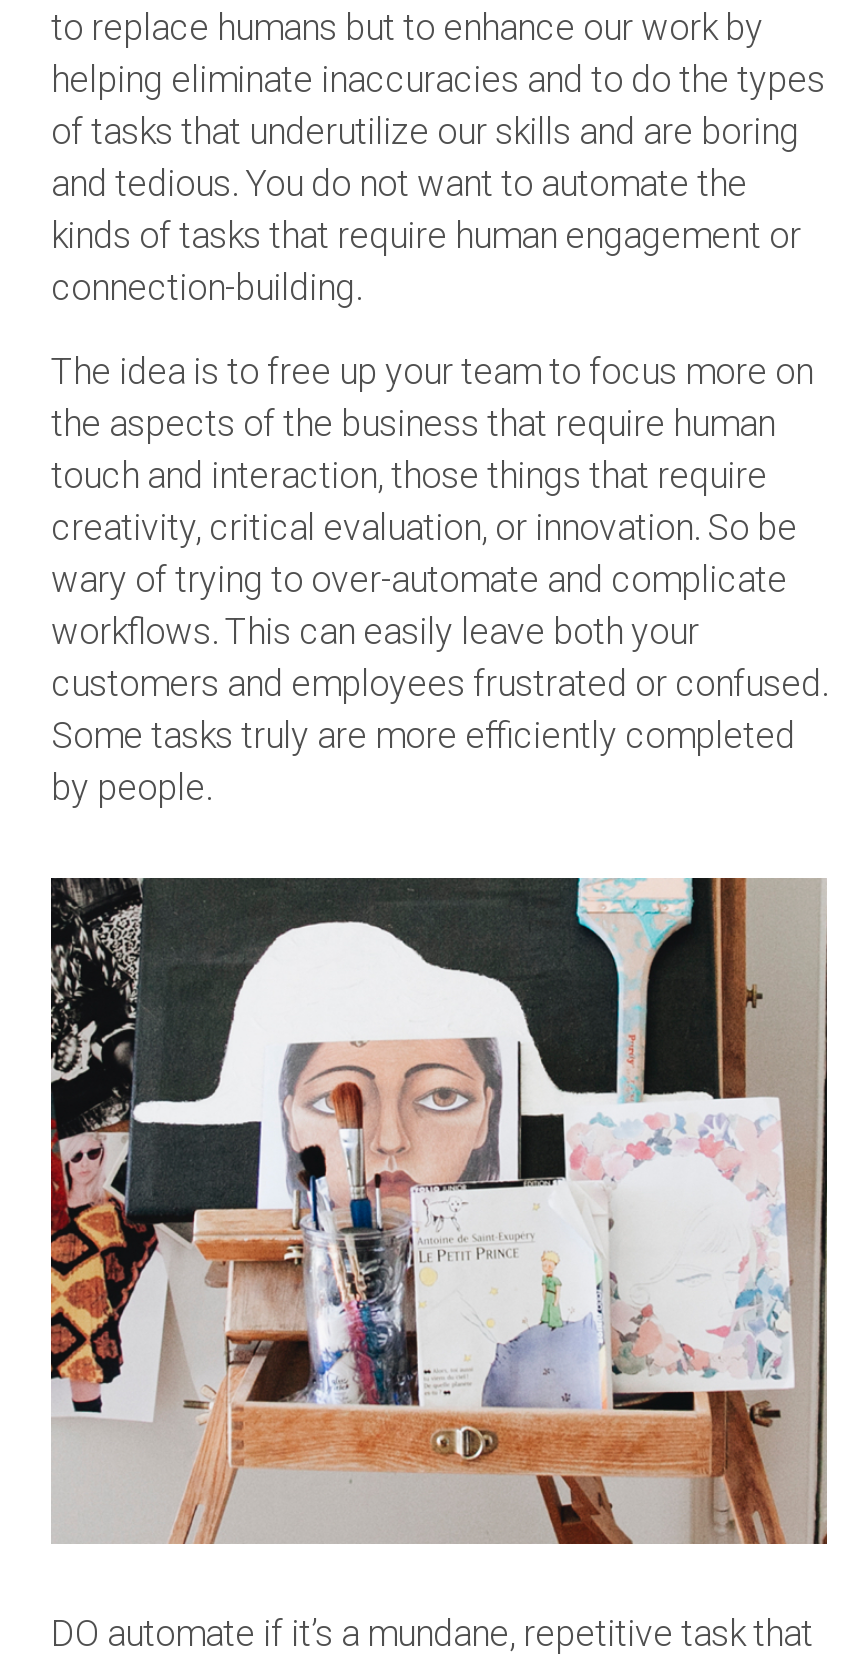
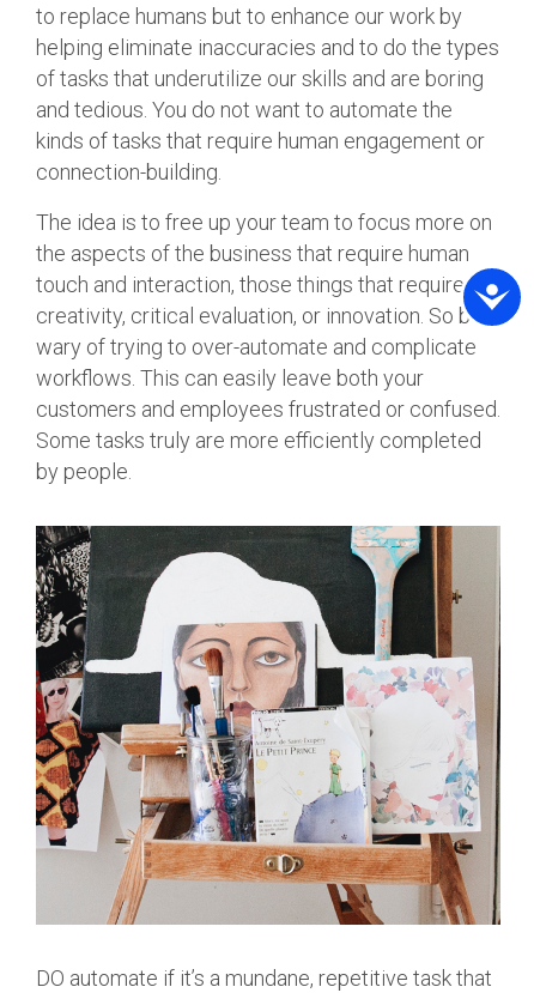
+ [image]
